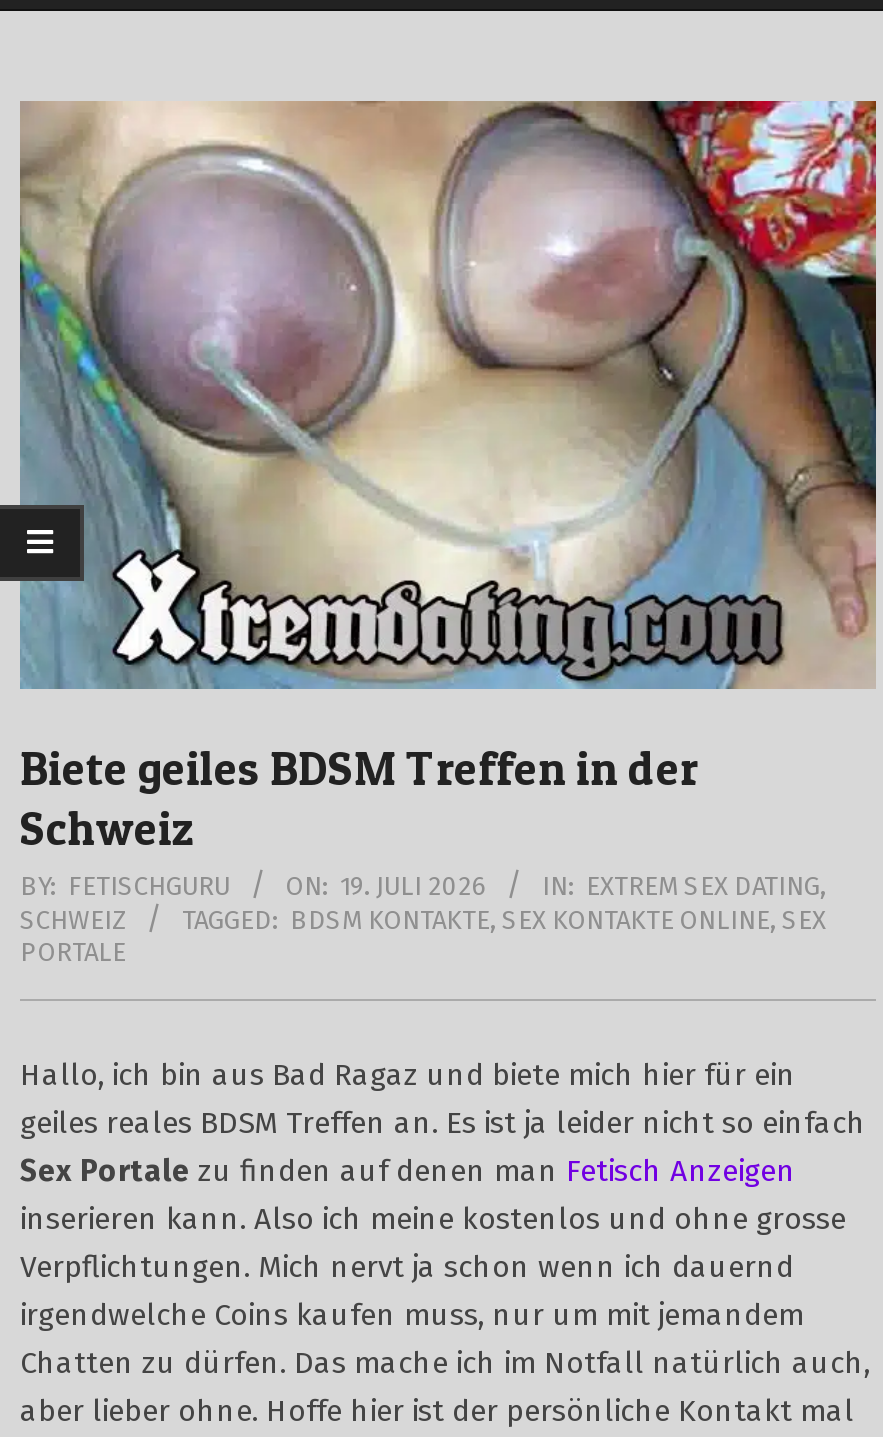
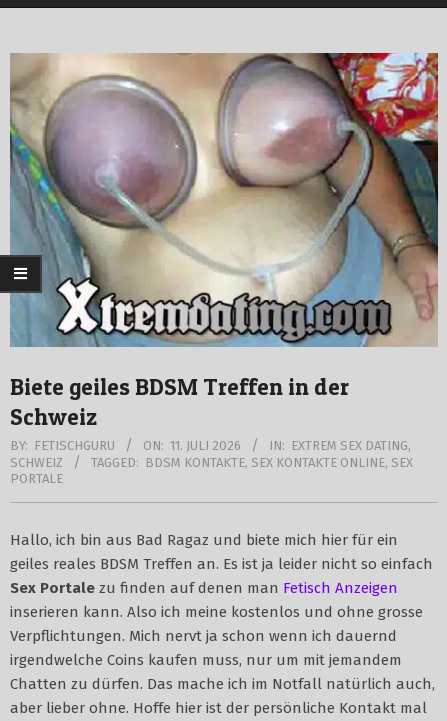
- BY: FETISCHGURU ON: 19. JULI 2026 IN: EXTREM SEX DATING,
+ BY: FETISCHGURU ON: 11. JULI 2026 IN: EXTREM SEX DATING,
